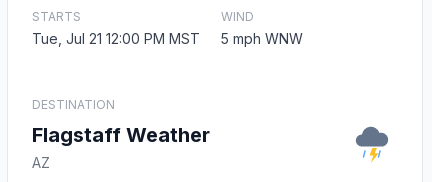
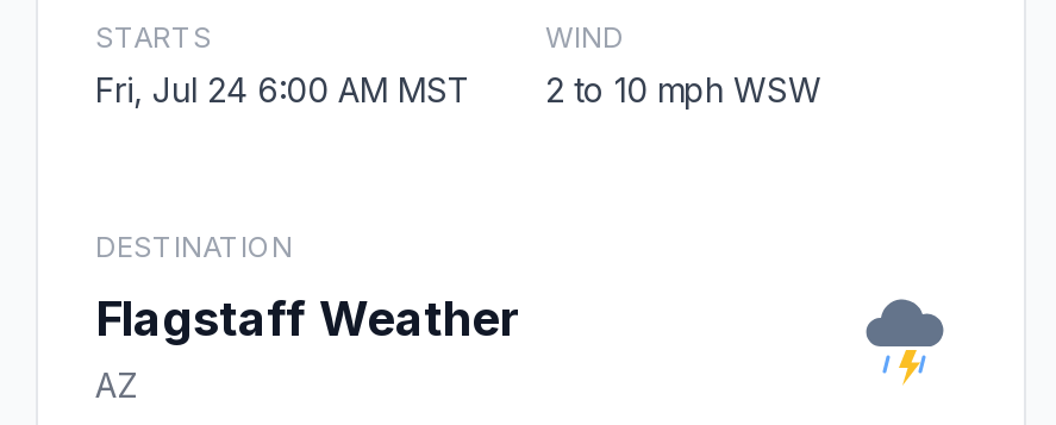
- Tue, Jul 21 12:00 PM MST
+ Fri, Jul 24 6:00 AM MST

- 5 mph WNW
+ 2 to 10 mph WSW
